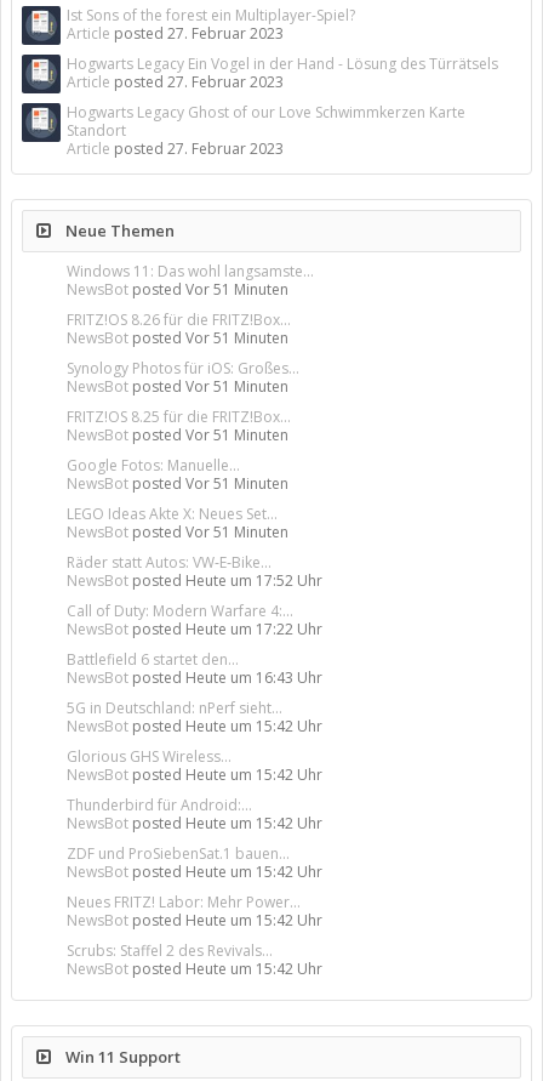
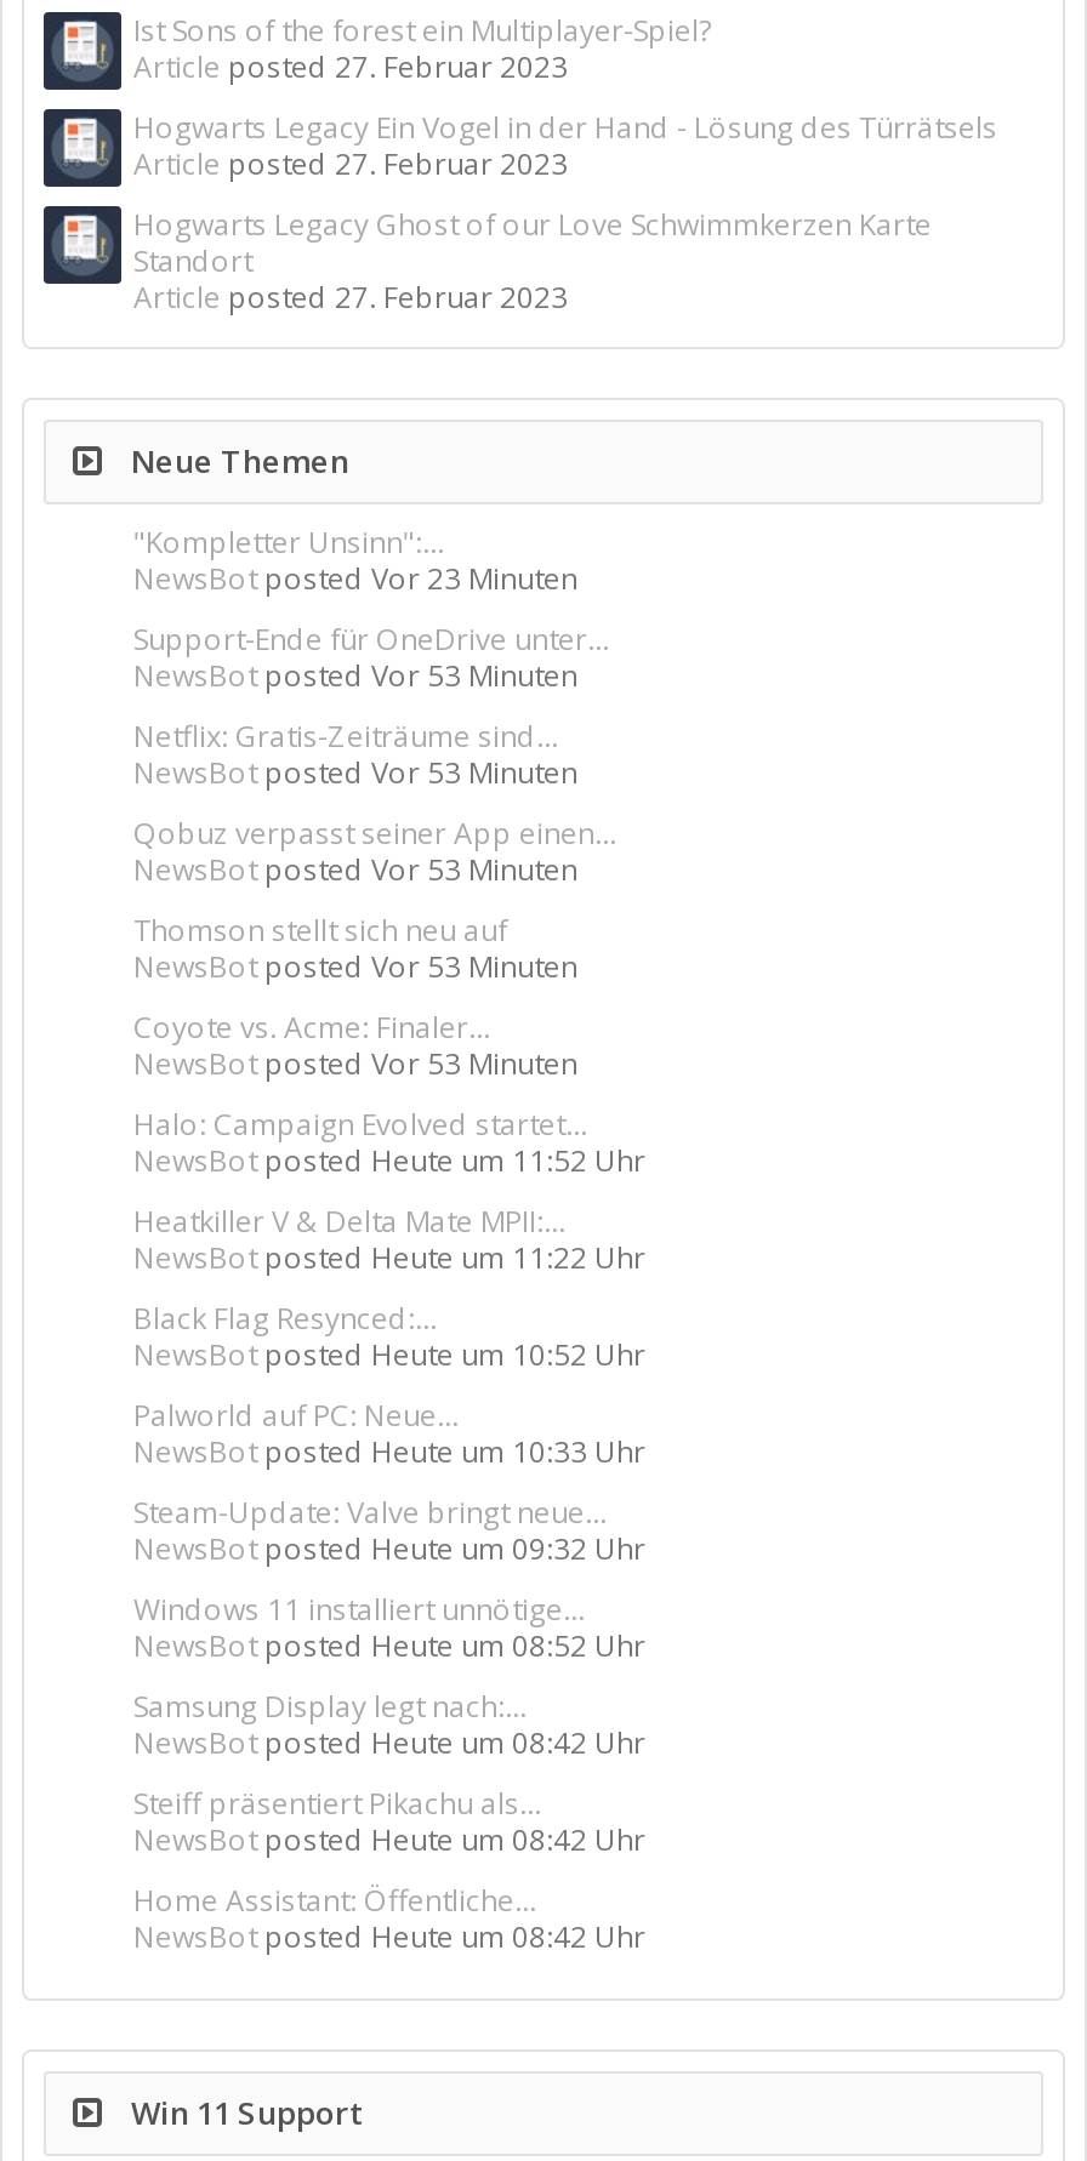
- Windows 11: Das wohl langsamste...
- NewsBot posted Vor 51 Minuten
+ "Kompletter Unsinn":...
+ NewsBot posted Vor 23 Minuten

- FRITZ!OS 8.26 für die FRITZ!Box...
- NewsBot posted Vor 51 Minuten
+ Support-Ende für OneDrive unter...
+ NewsBot posted Vor 53 Minuten

- Synology Photos für iOS: Großes...
- NewsBot posted Vor 51 Minuten
+ Netflix: Gratis-Zeiträume sind...
+ NewsBot posted Vor 53 Minuten

- FRITZ!OS 8.25 für die FRITZ!Box...
- NewsBot posted Vor 51 Minuten
+ Qobuz verpasst seiner App einen...
+ NewsBot posted Vor 53 Minuten

- Google Fotos: Manuelle...
- NewsBot posted Vor 51 Minuten
+ Thomson stellt sich neu auf
+ NewsBot posted Vor 53 Minuten

- LEGO Ideas Akte X: Neues Set...
- NewsBot posted Vor 51 Minuten
+ Coyote vs. Acme: Finaler...
+ NewsBot posted Vor 53 Minuten

- Räder statt Autos: VW‑E‑Bike...
- NewsBot posted Heute um 17:52 Uhr
+ Halo: Campaign Evolved startet...
+ NewsBot posted Heute um 11:52 Uhr

- Call of Duty: Modern Warfare 4:...
- NewsBot posted Heute um 17:22 Uhr
+ Heatkiller V & Delta Mate MPII:...
+ NewsBot posted Heute um 11:22 Uhr

- Battlefield 6 startet den...
- NewsBotposted Heute um 16:43 Uhr
+ Black Flag Resynced:...
+ NewsBotposted Heute um 10:52 Uhr

- 5G in Deutschland: nPerf sieht...
- NewsBot posted Heute um 15:42 Uhr
+ Palworld auf PC: Neue...
+ NewsBot posted Heute um 10:33 Uhr

- Glorious GHS Wireless...
- NewsBot posted Heute um 15:42 Uhr
+ Steam-Update: Valve bringt neue...
+ NewsBot posted Heute um 09:32 Uhr

- Thunderbird für Android:...
- NewsBot posted Heute um 15:42 Uhr
+ Windows 11 installiert unnötige...
+ NewsBot posted Heute um 08:52 Uhr

- ZDF und ProSiebenSat.1 bauen...
- NewsBot posted Heute um 15:42 Uhr
+ Samsung Display legt nach:...
+ NewsBot posted Heute um 08:42 Uhr

- Neues FRITZ! Labor: Mehr Power...
- NewsBot posted Heute um 15:42 Uhr
+ Steiff präsentiert Pikachu als...
+ NewsBot posted Heute um 08:42 Uhr

- Scrubs: Staffel 2 des Revivals...
- NewsBot posted Heute um 15:42 Uhr
+ Home Assistant: Öffentliche...
+ NewsBot posted Heute um 08:42 Uhr
